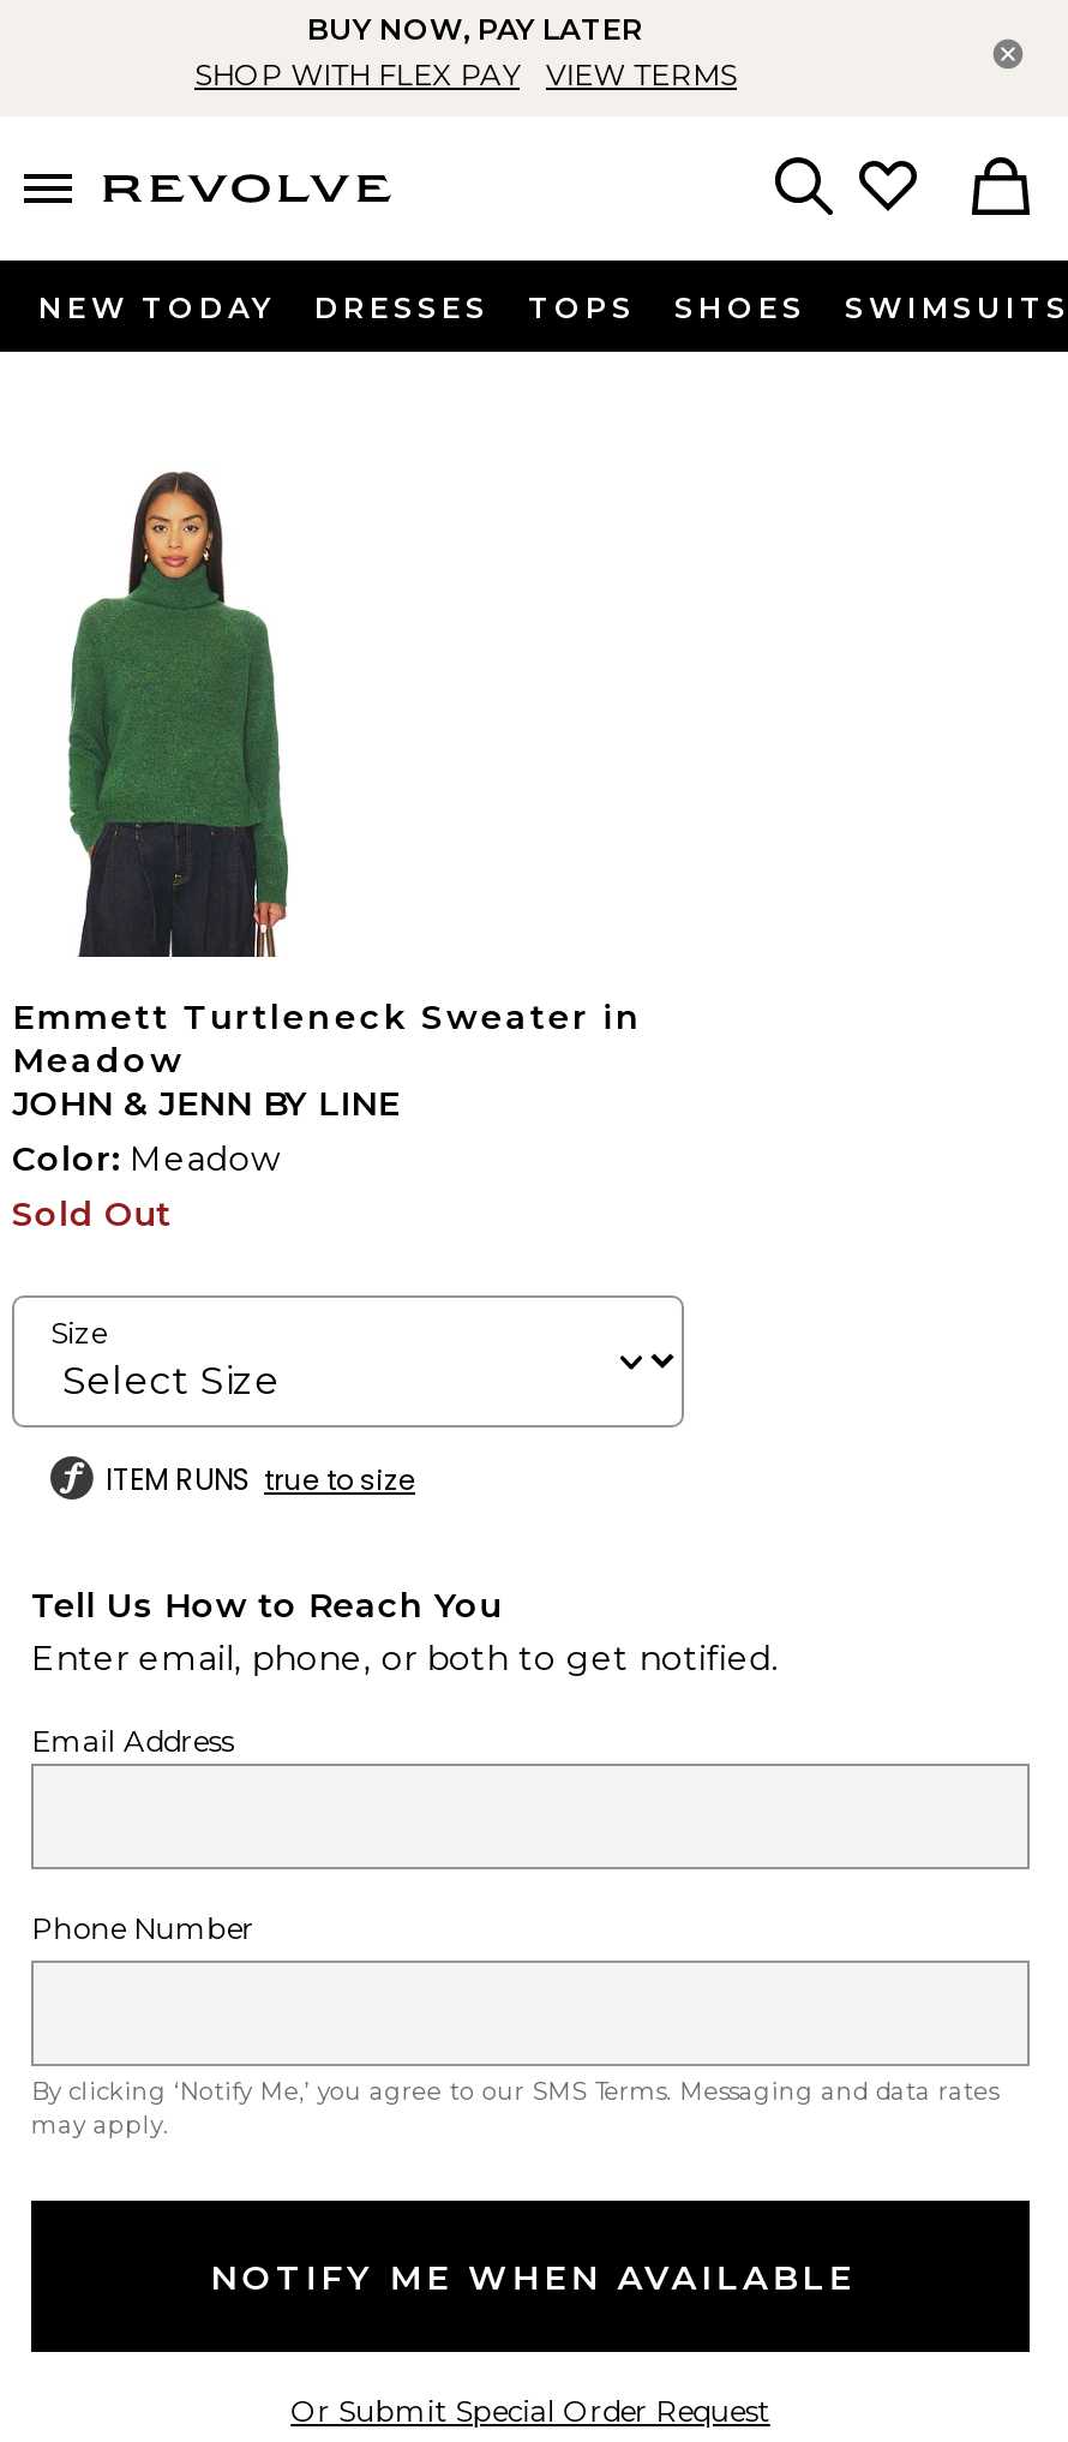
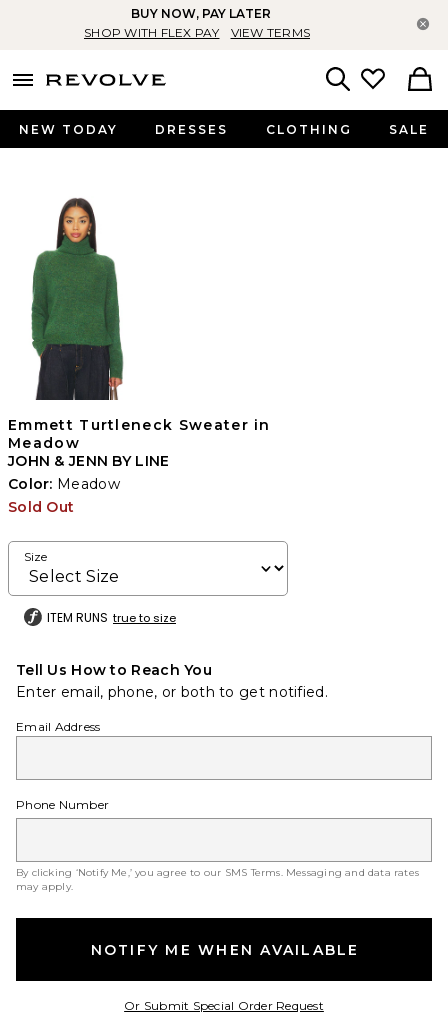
- TOPS
- SHOES
- SWIMSUITS
+ CLOTHING
+ SALE
